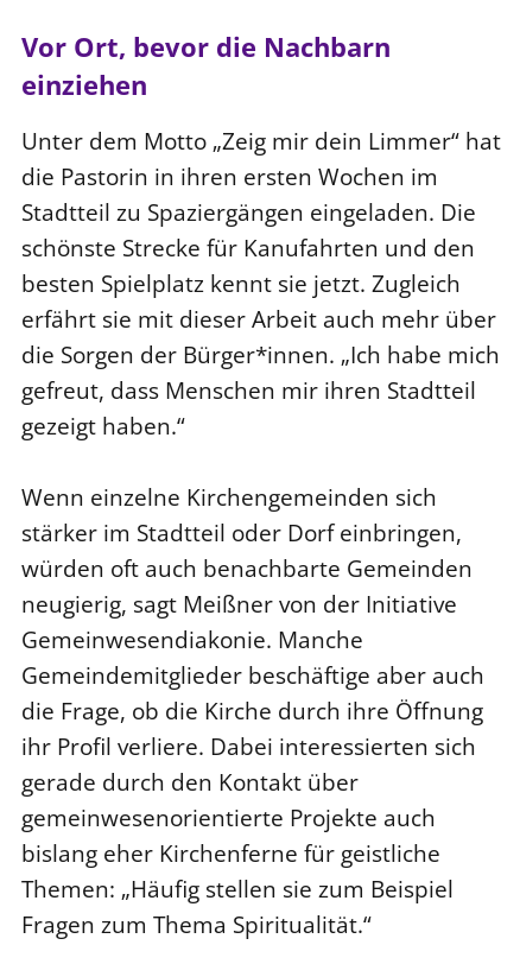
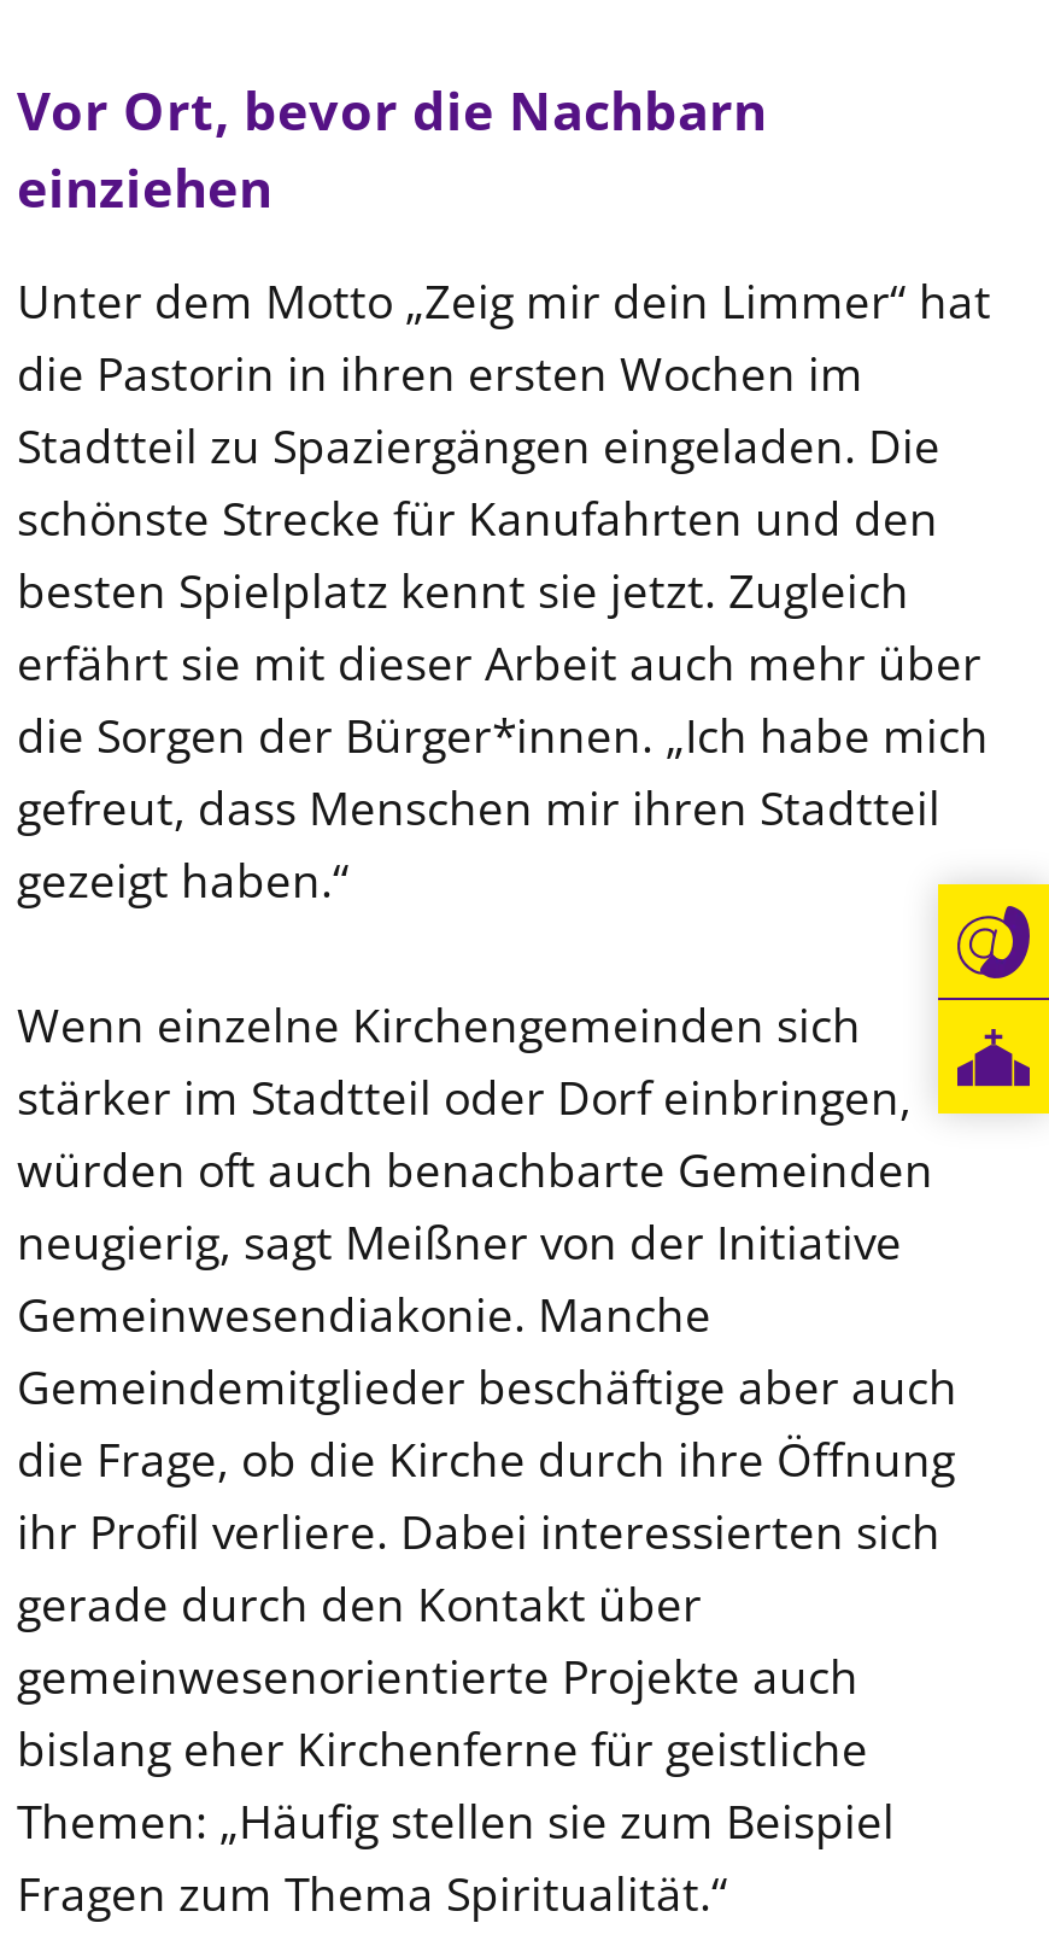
+ [image]
